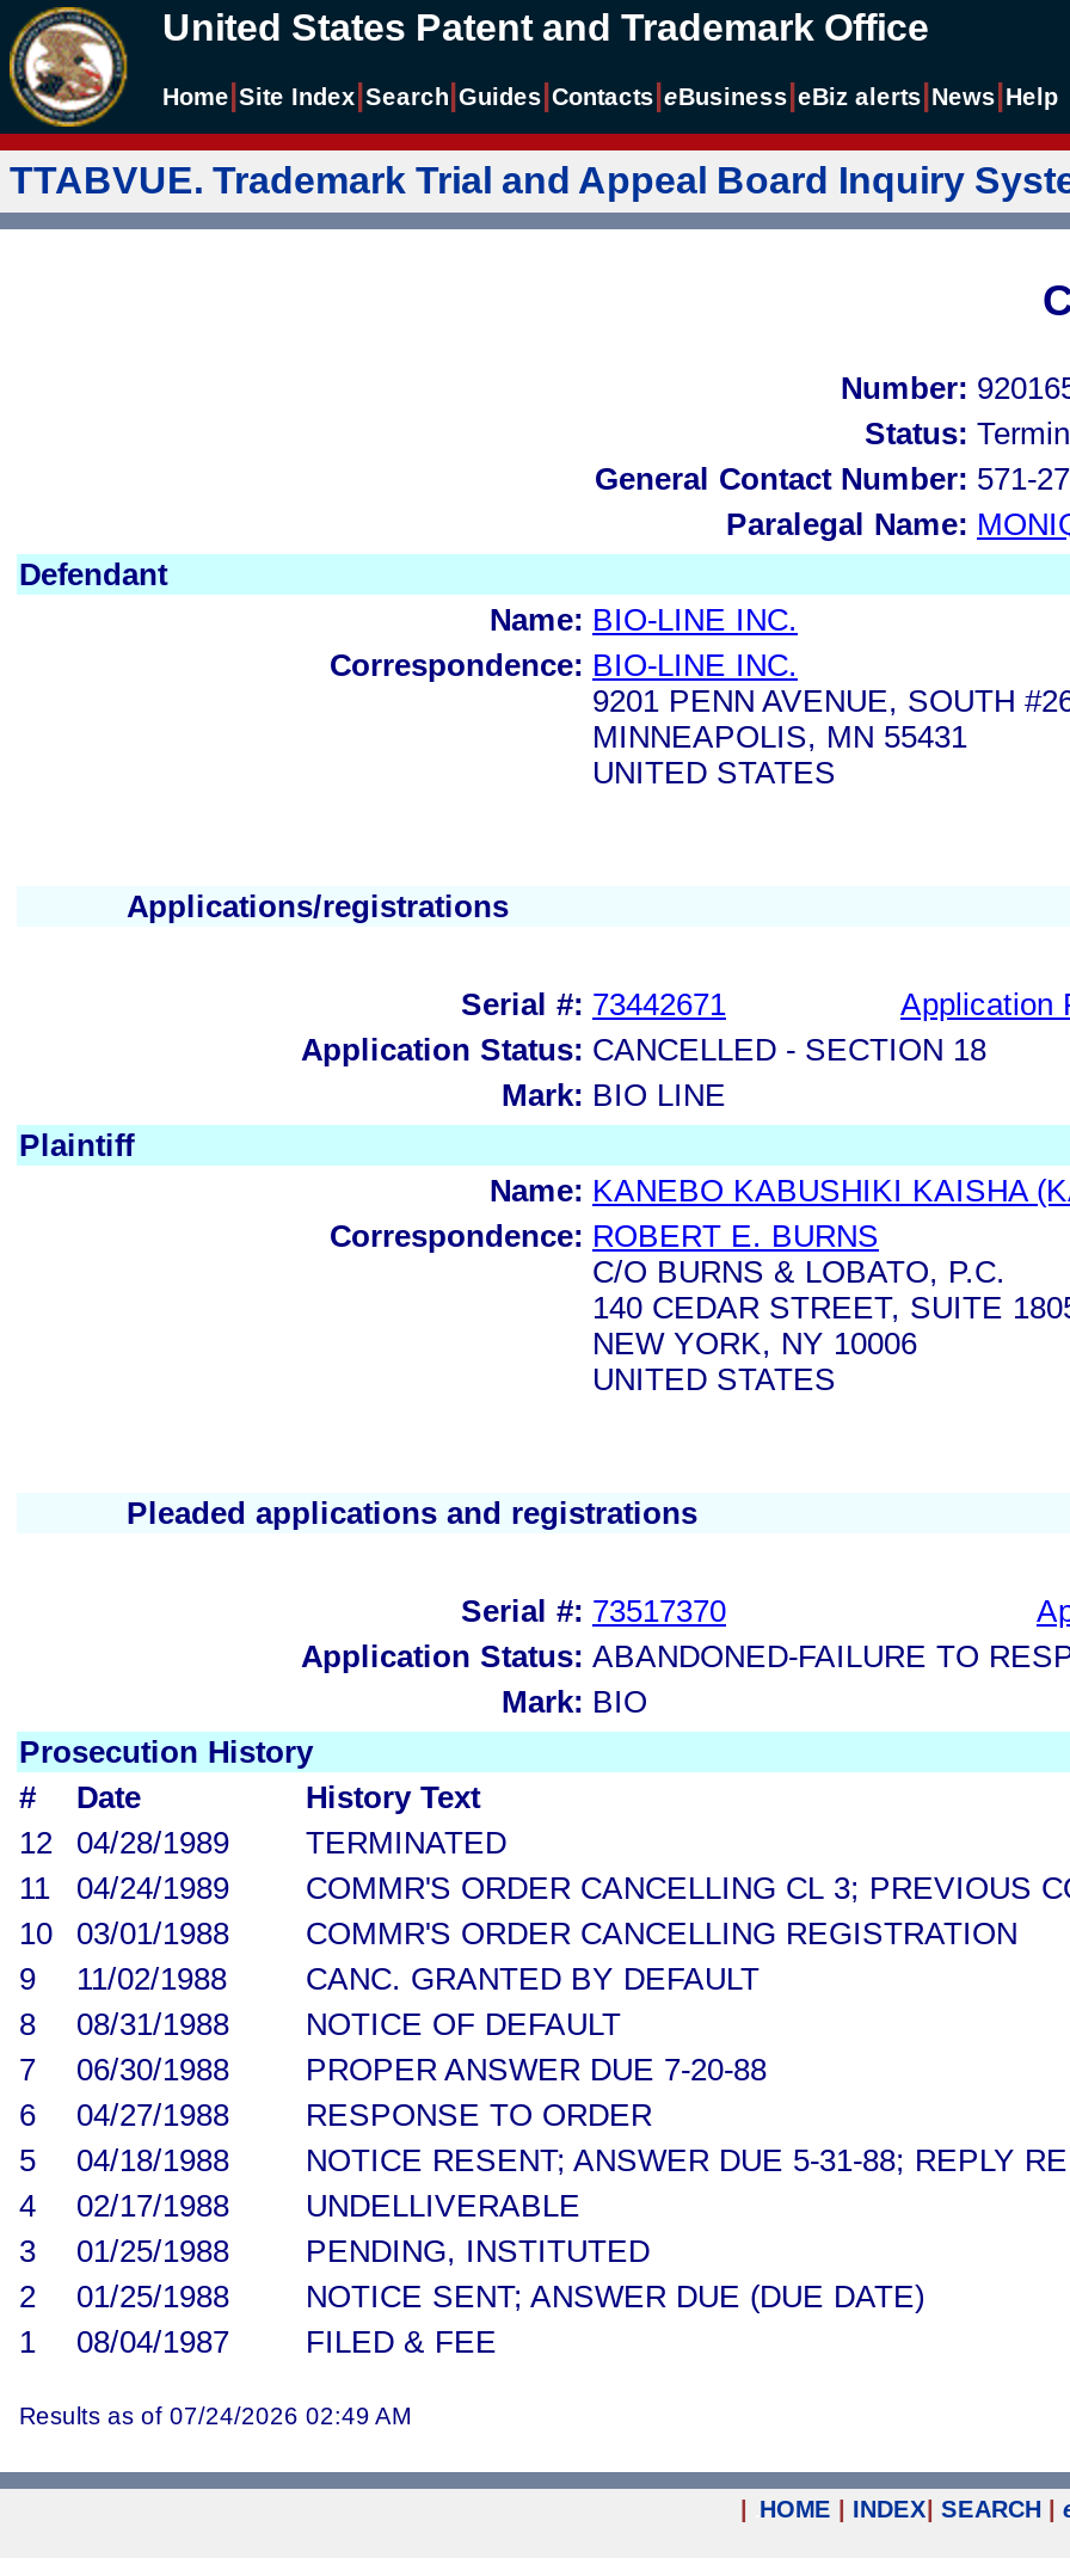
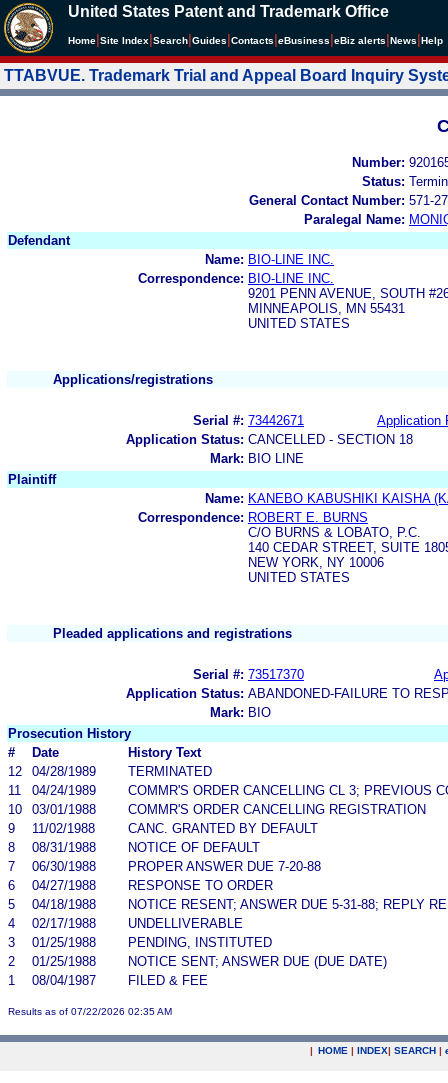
- Results as of 07/24/2026 02:49 AM
+ Results as of 07/22/2026 02:35 AM
